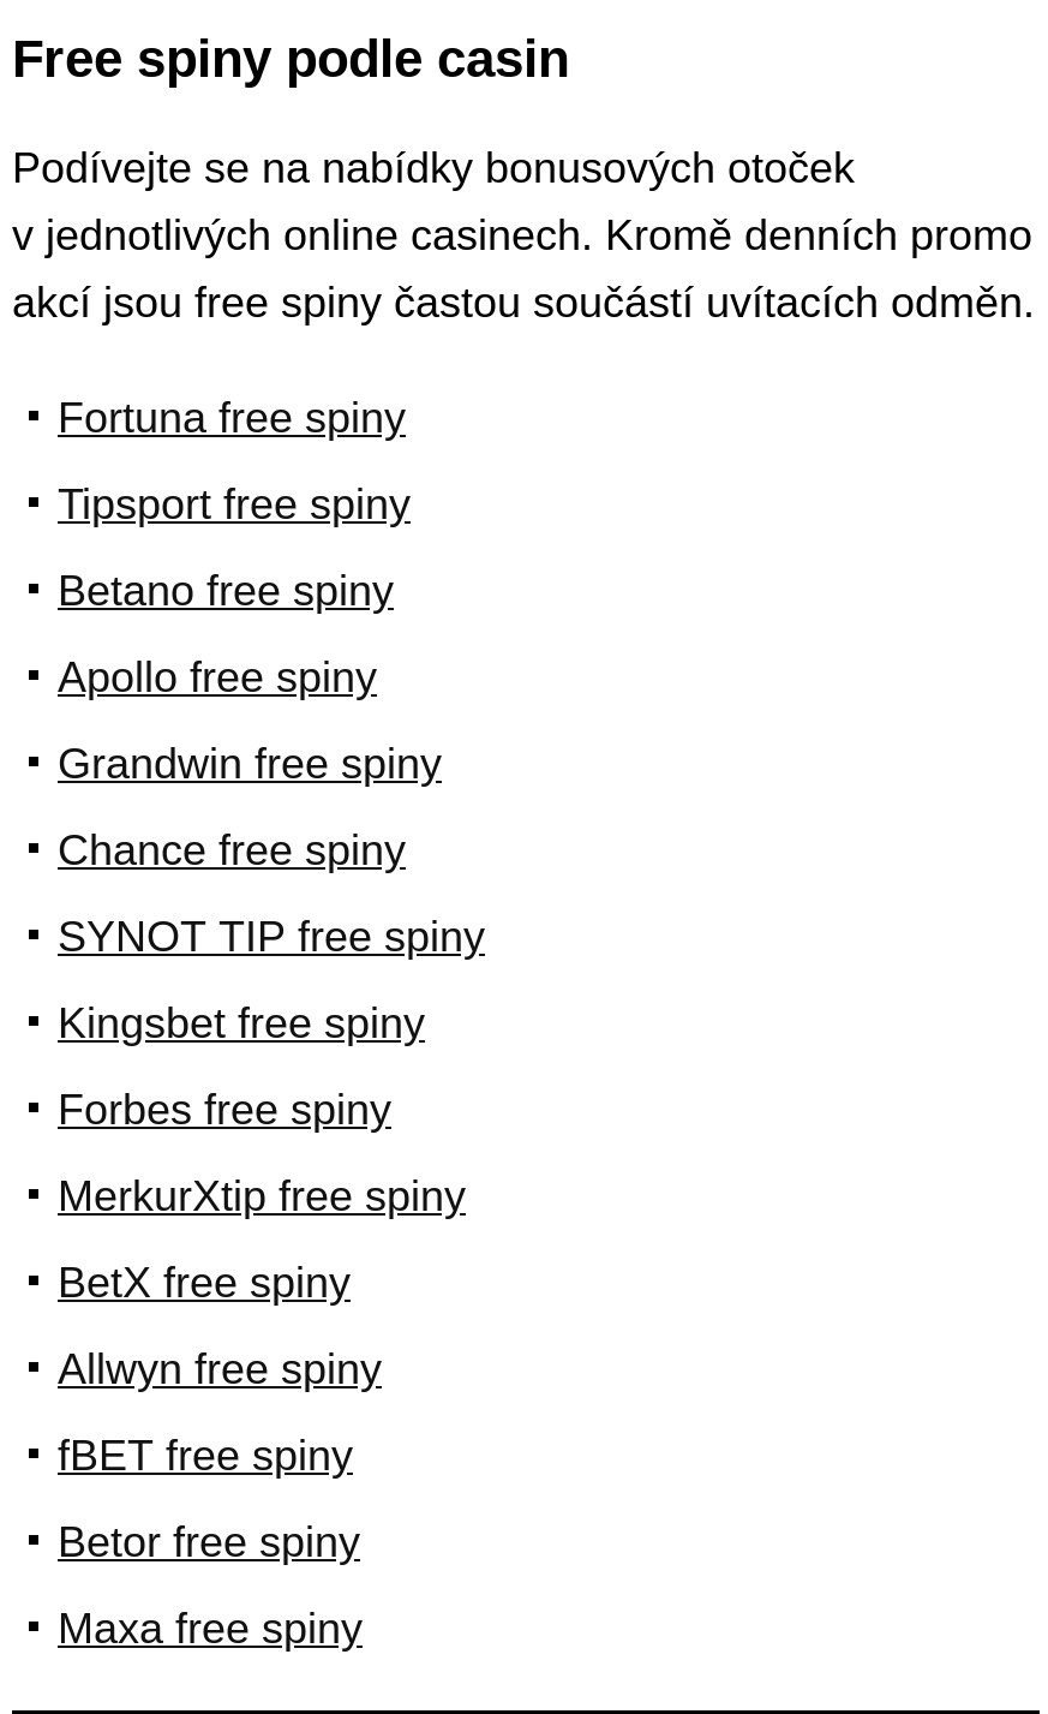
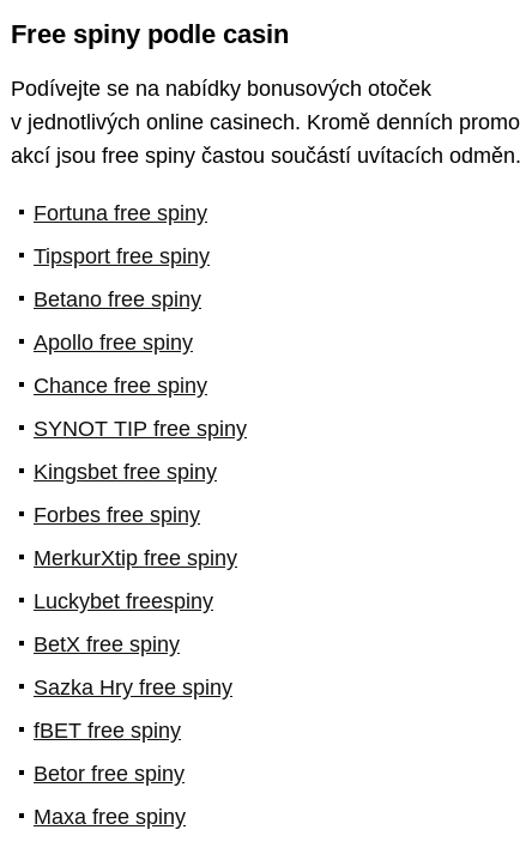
- Grandwin free spiny

moved up: Chance free spiny | SYNOT TIP free spiny | Kingsbet free spiny | Forbes free spiny | MerkurXtip free spiny

+ Luckybet freespiny

- Allwyn free spiny
+ Sazka Hry free spiny
